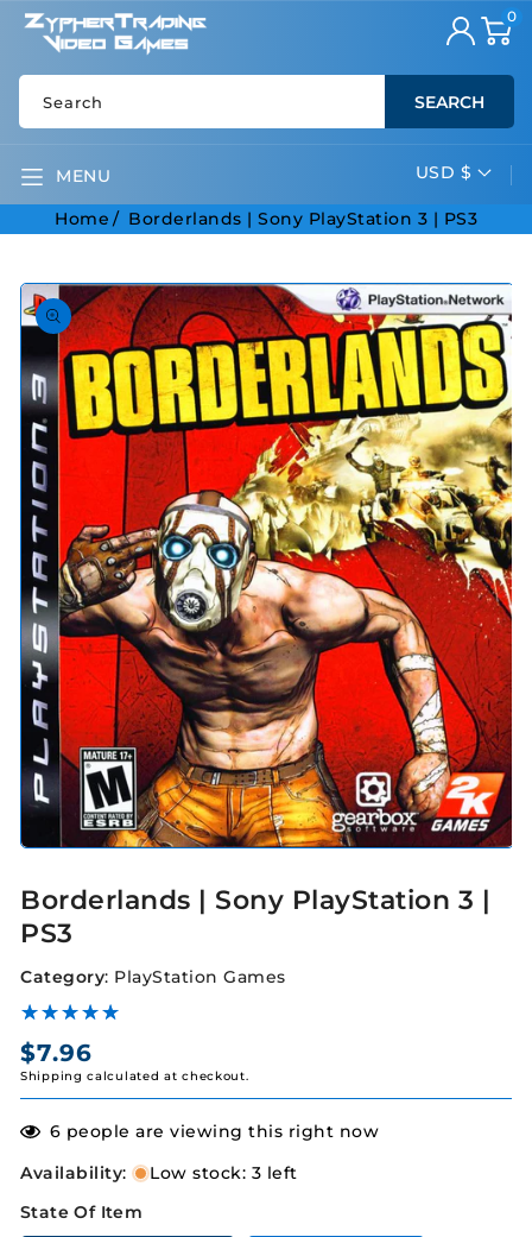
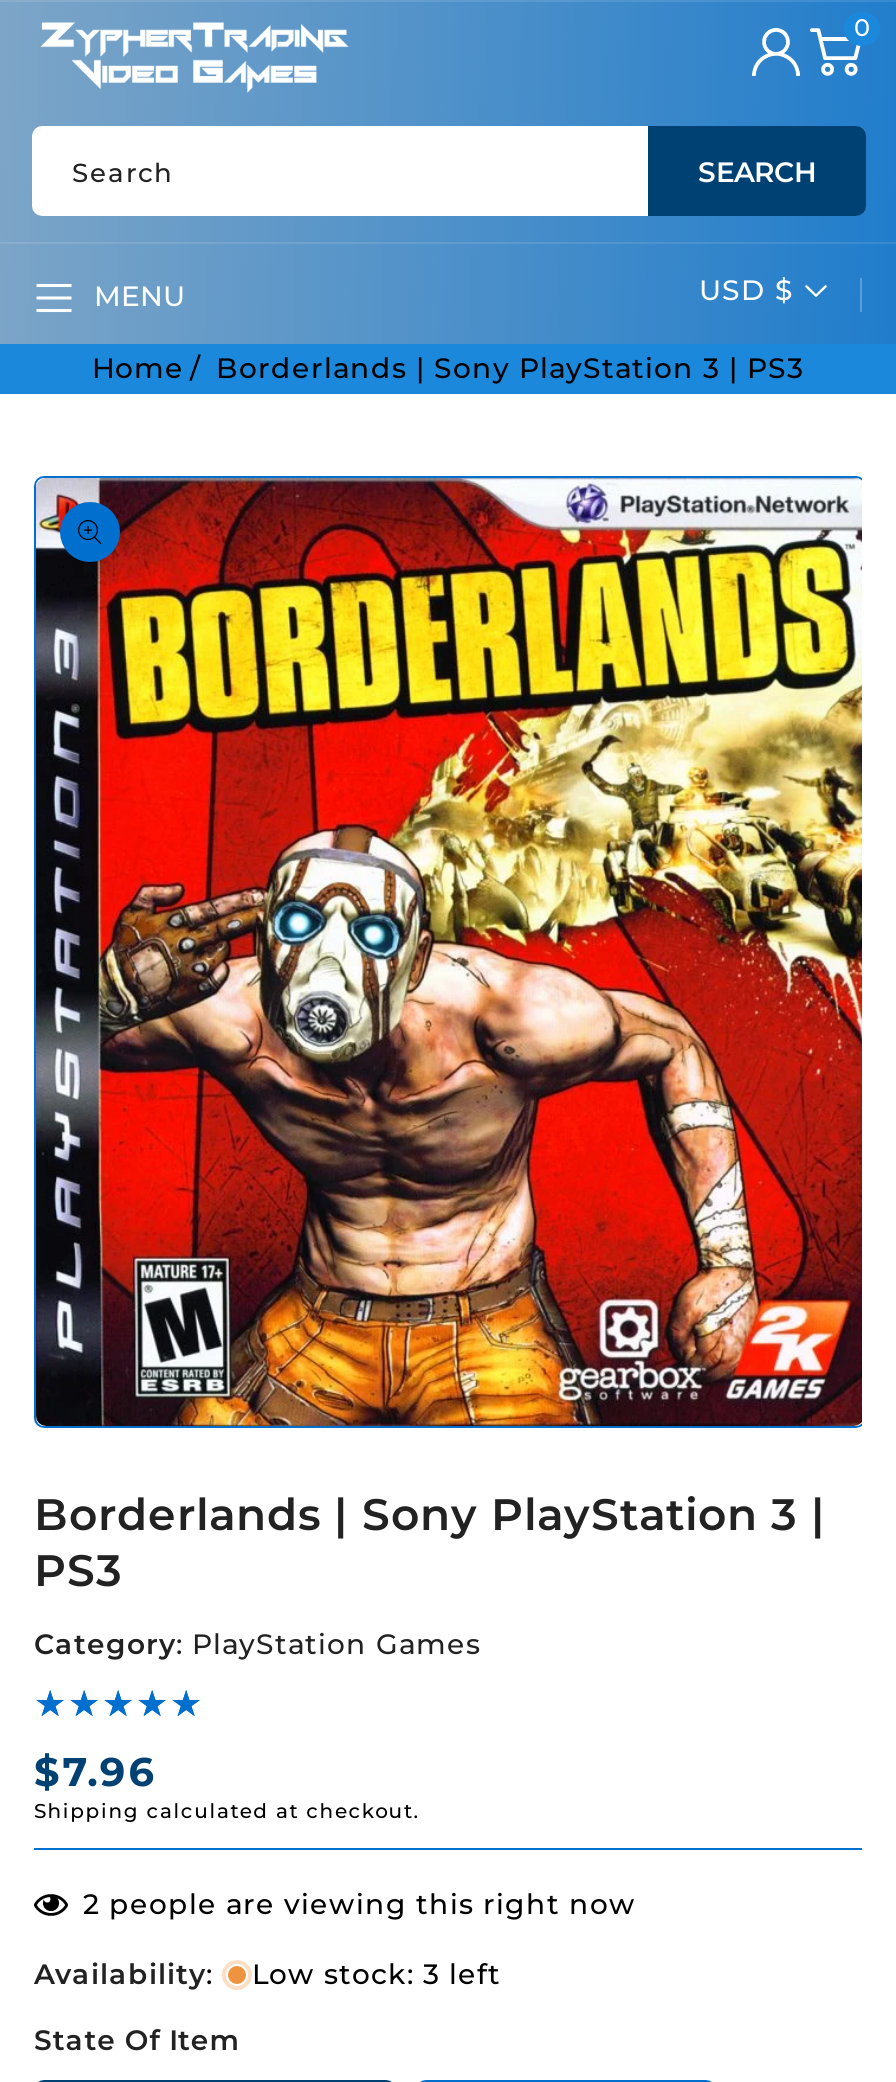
- 6 people are viewing this right now
+ 2 people are viewing this right now
